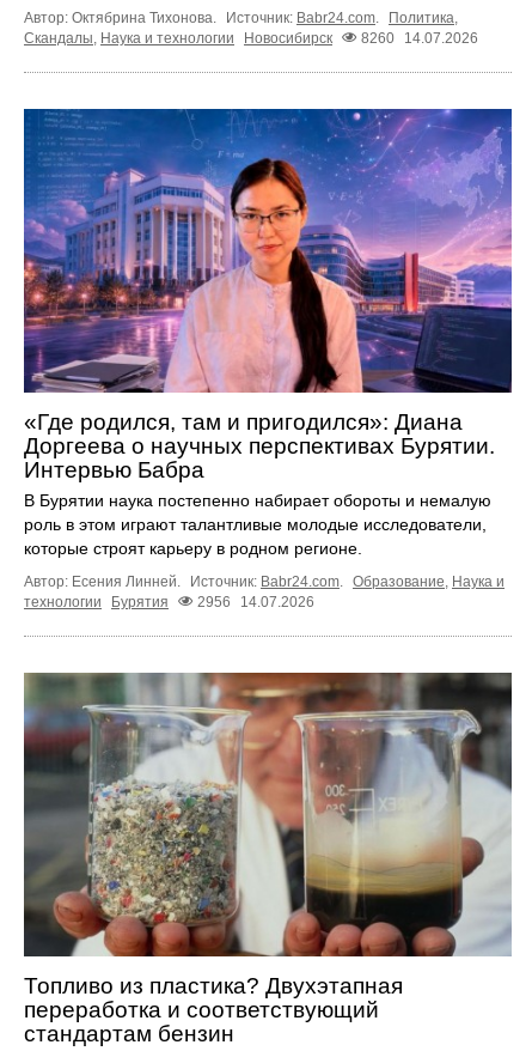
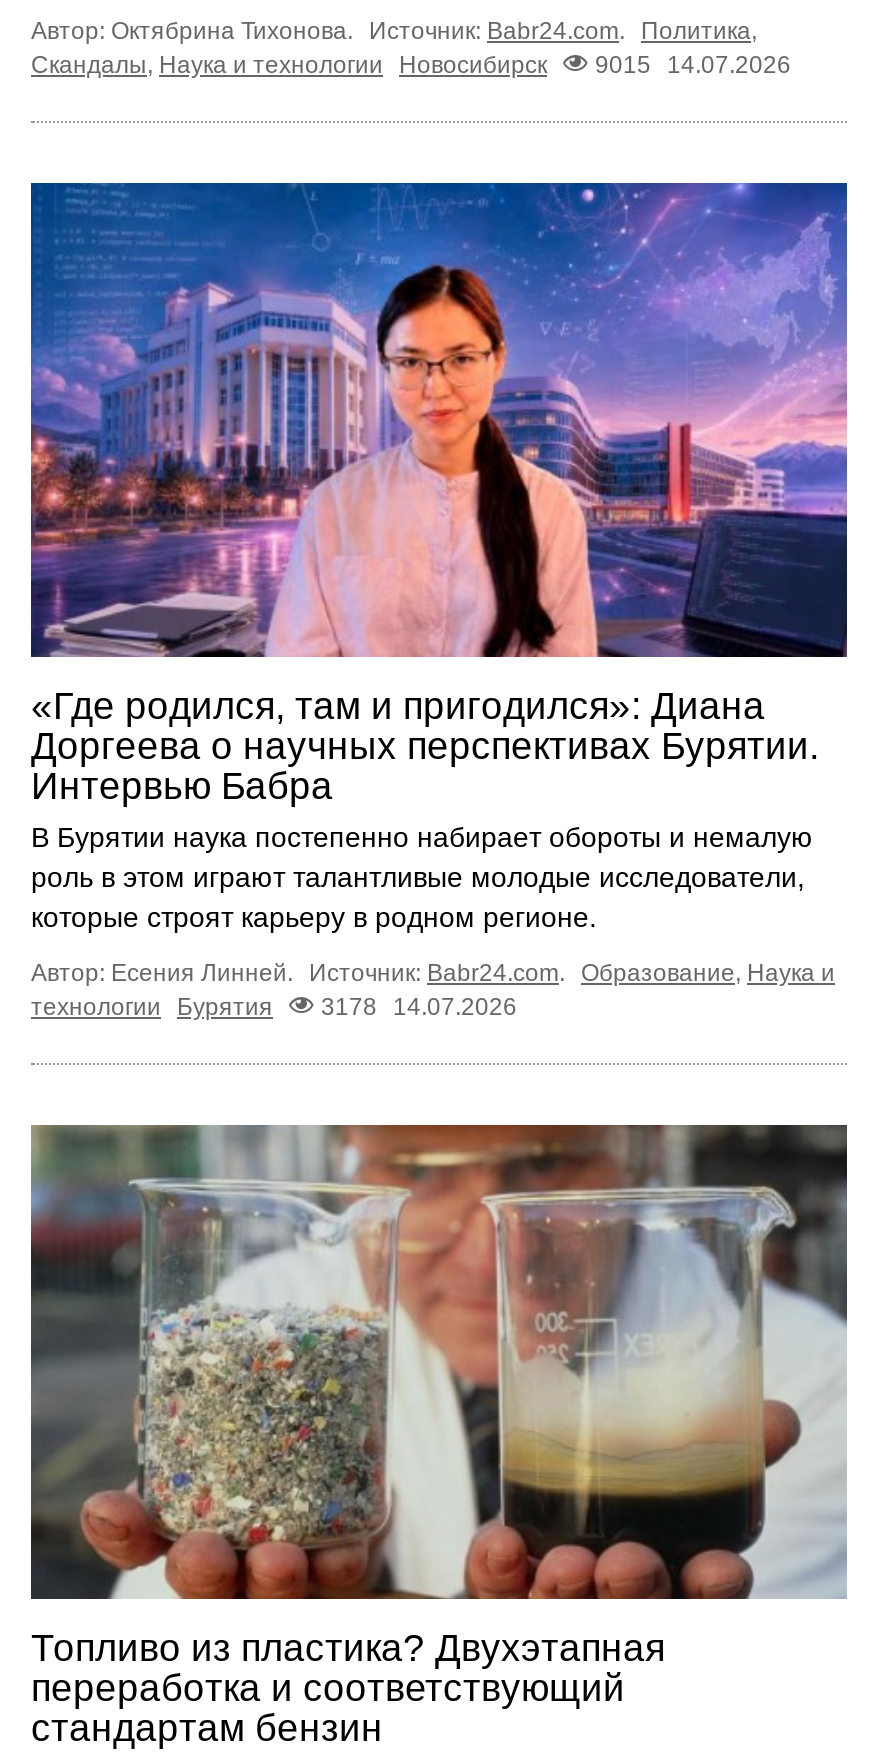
- Скандалы, Наука и технологии Новосибирск 8260 14.07.2026
+ Скандалы, Наука и технологии Новосибирск 9015 14.07.2026

- технологии Бурятия 2956 14.07.2026
+ технологии Бурятия 3178 14.07.2026
